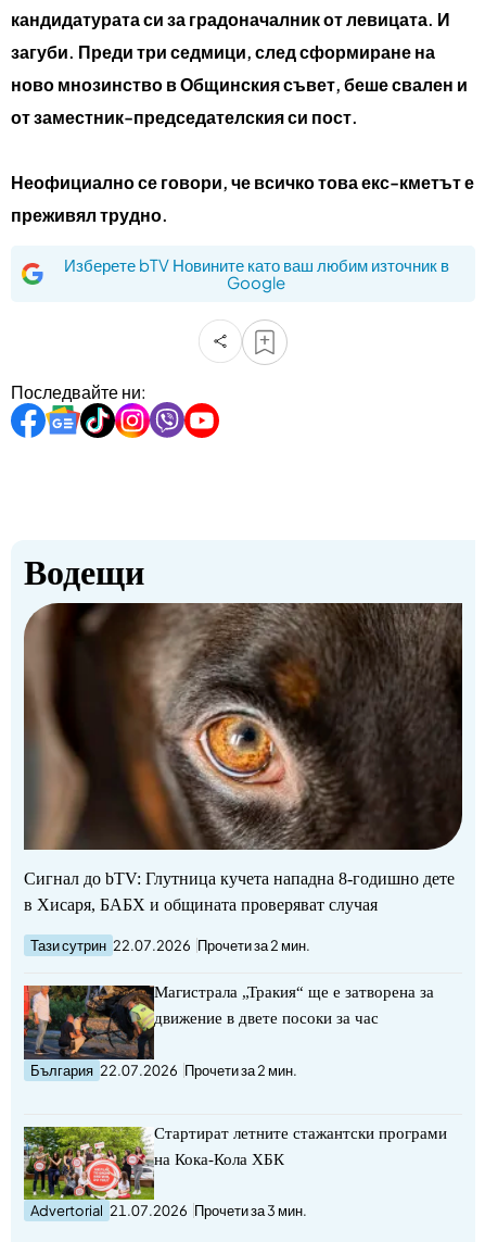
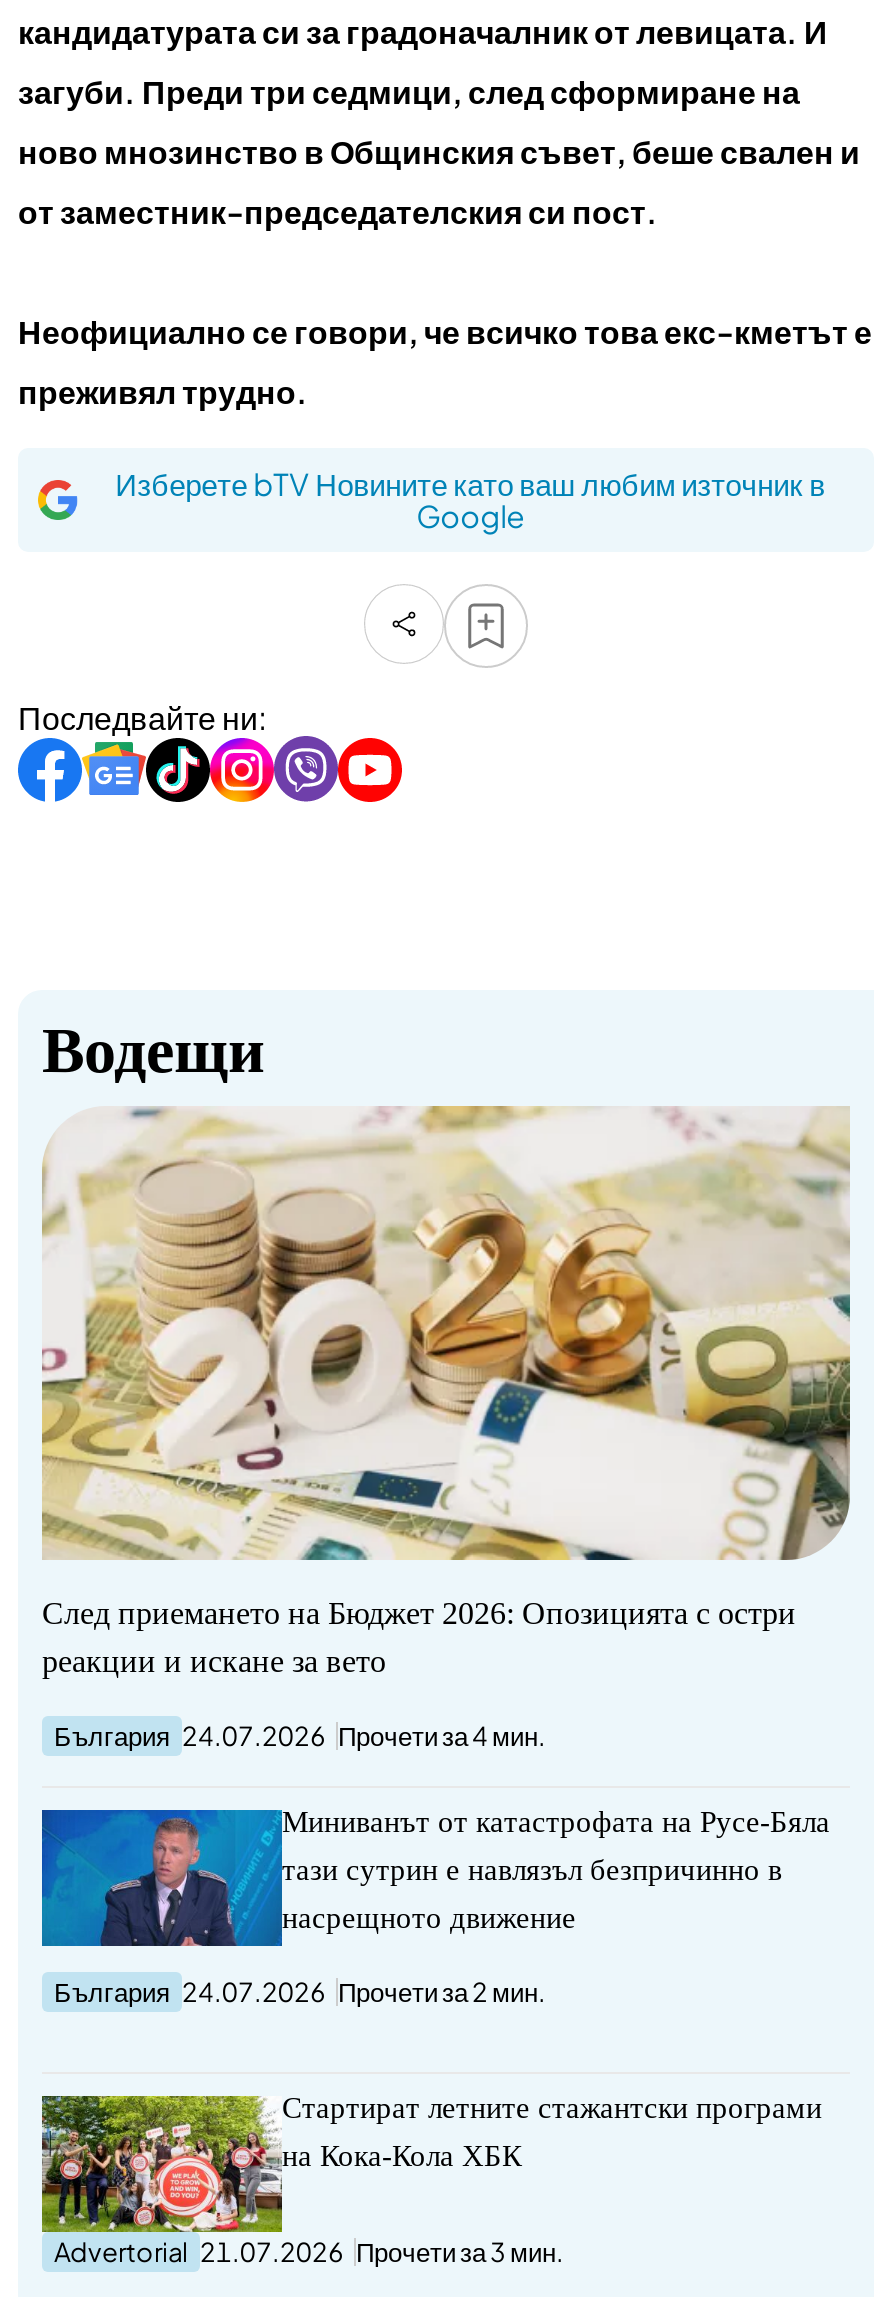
- [image]
- Сигнал до bTV: Глутница кучета нападна 8-годишно дете
- в Хисаря, БАБХ и общината проверяват случая
- Тази сутрин 22.07.2026 Прочети за 2 мин.
- Магистрала „Тракия“ ще е затворена за
- движение в двете посоки за час
- България 22.07.2026 Прочети за 2 мин.
+ [image]
+ След приемането на Бюджет 2026: Опозицията с остри
+ реакции и искане за вето
+ България 24.07.2026 Прочети за 4 мин.
+ Миниванът от катастрофата на Русе-Бяла
+ тази сутрин е навлязъл безпричинно в
+ насрещното движение
+ България 24.07.2026 Прочети за 2 мин.

- [image]
+ [image]
